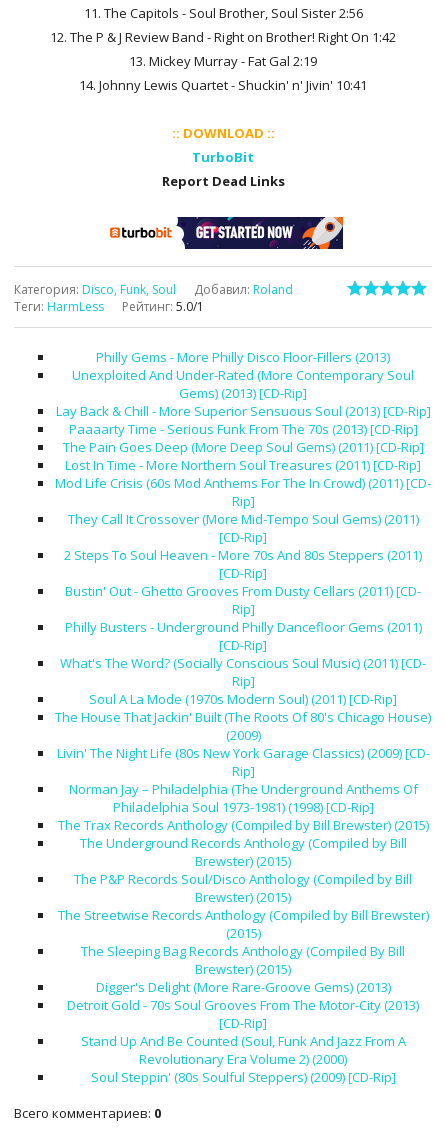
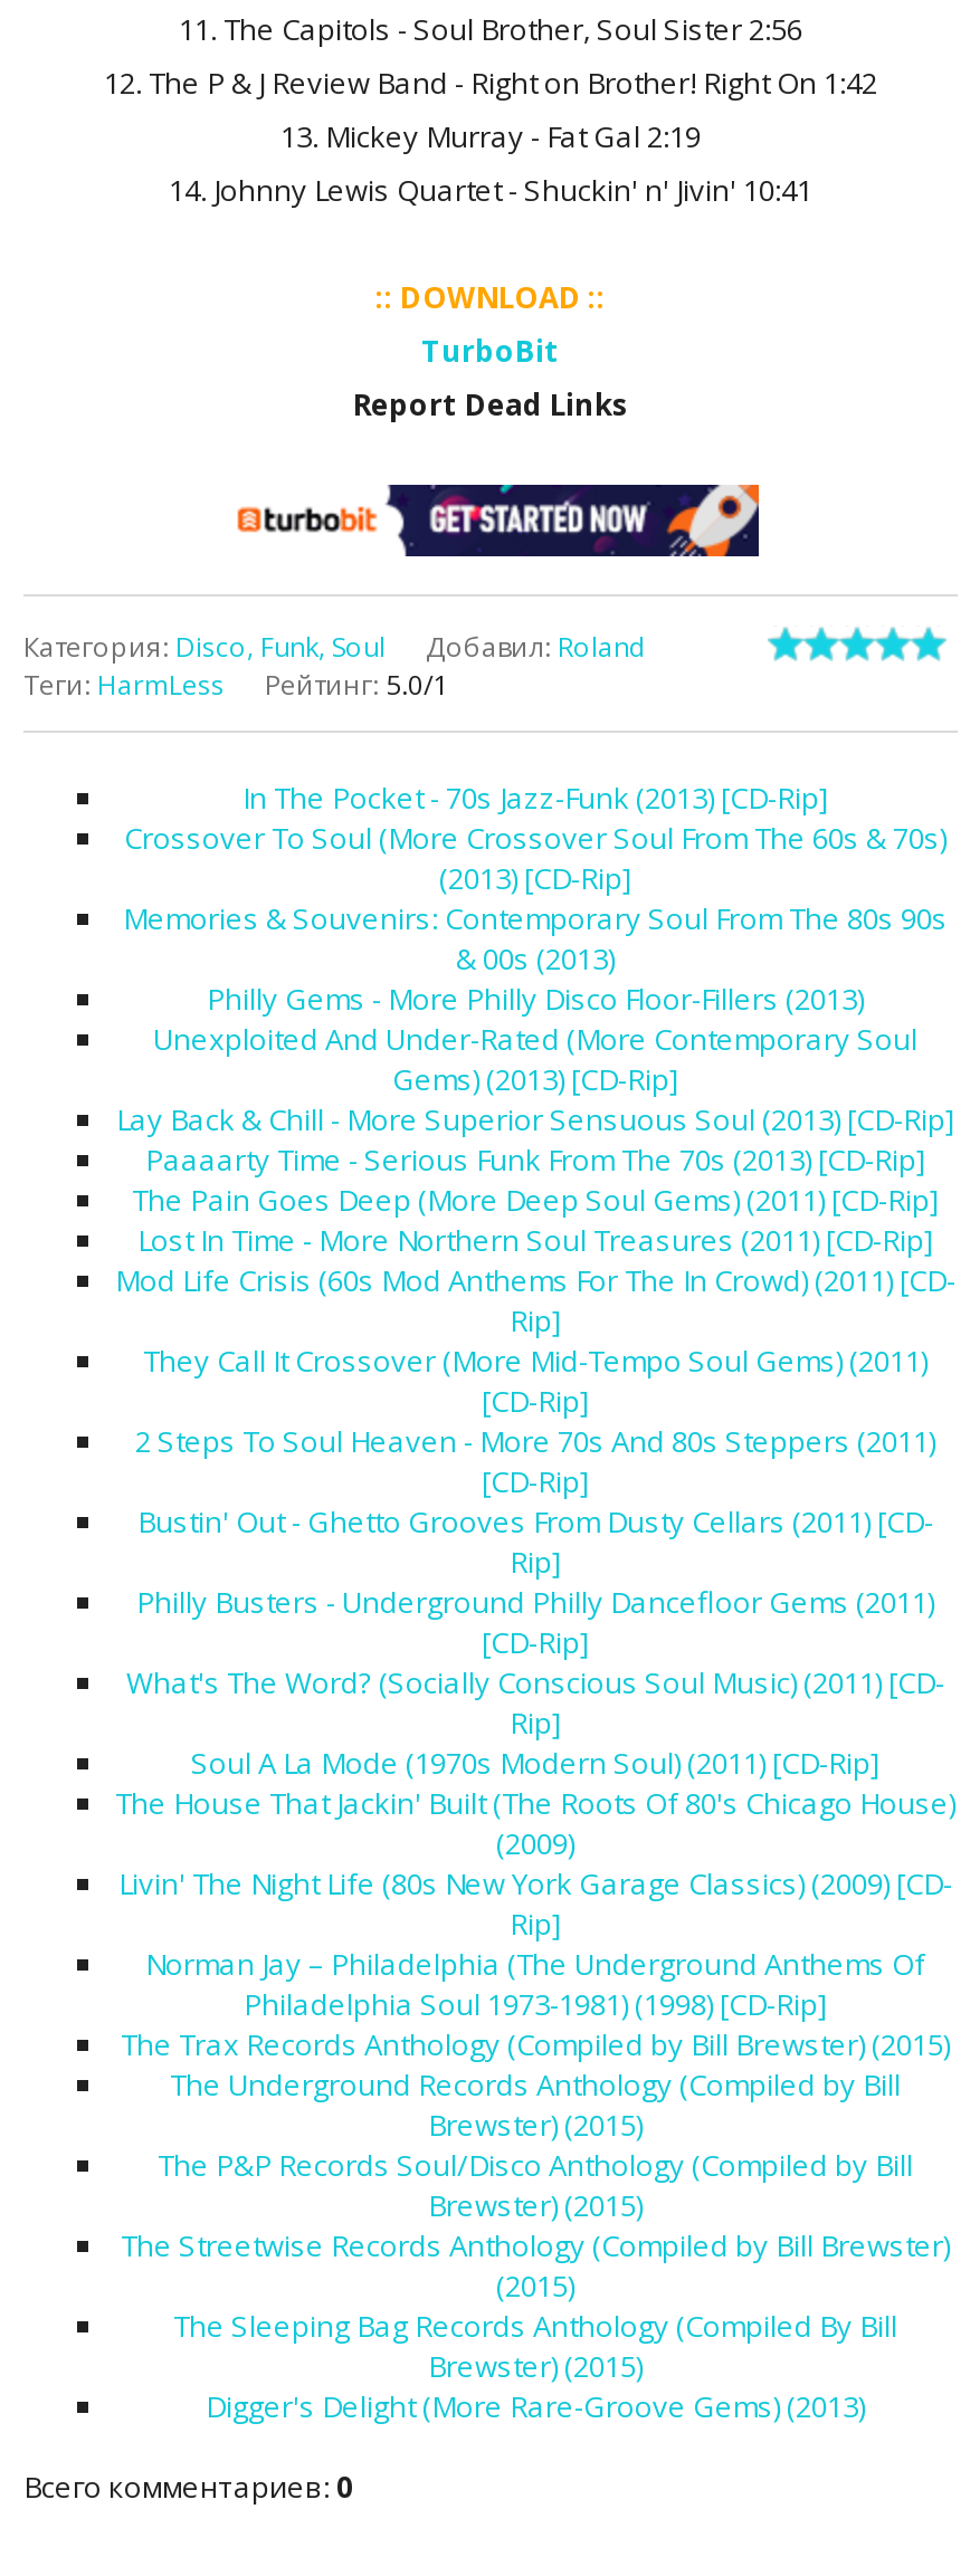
+ In The Pocket - 70s Jazz-Funk (2013) [CD-Rip]
+ Crossover To Soul (More Crossover Soul From The 60s & 70s)
+ (2013) [CD-Rip]
+ Memories & Souvenirs: Contemporary Soul From The 80s 90s
+ & 00s (2013)

moved down: Philly Gems - More Philly Disco Floor-Fillers (2013) | Unexploited And Under-Rated (More Contemporary Soul | Gems) (2013) [CD-Rip] | ... | Brewster) (2015) | Digger's Delight (More Rare-Groove Gems) (2013)

- Detroit Gold - 70s Soul Grooves From The Motor-City (2013)
- [CD-Rip]
- Stand Up And Be Counted (Soul, Funk And Jazz From A
- Revolutionary Era Volume 2) (2000)
- Soul Steppin' (80s Soulful Steppers) (2009) [CD-Rip]
